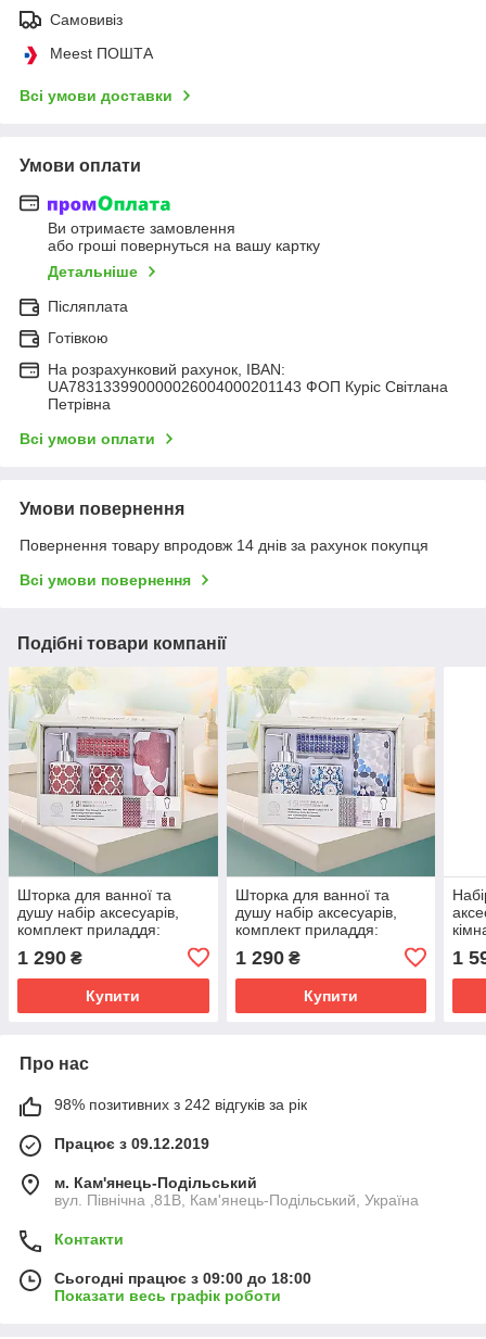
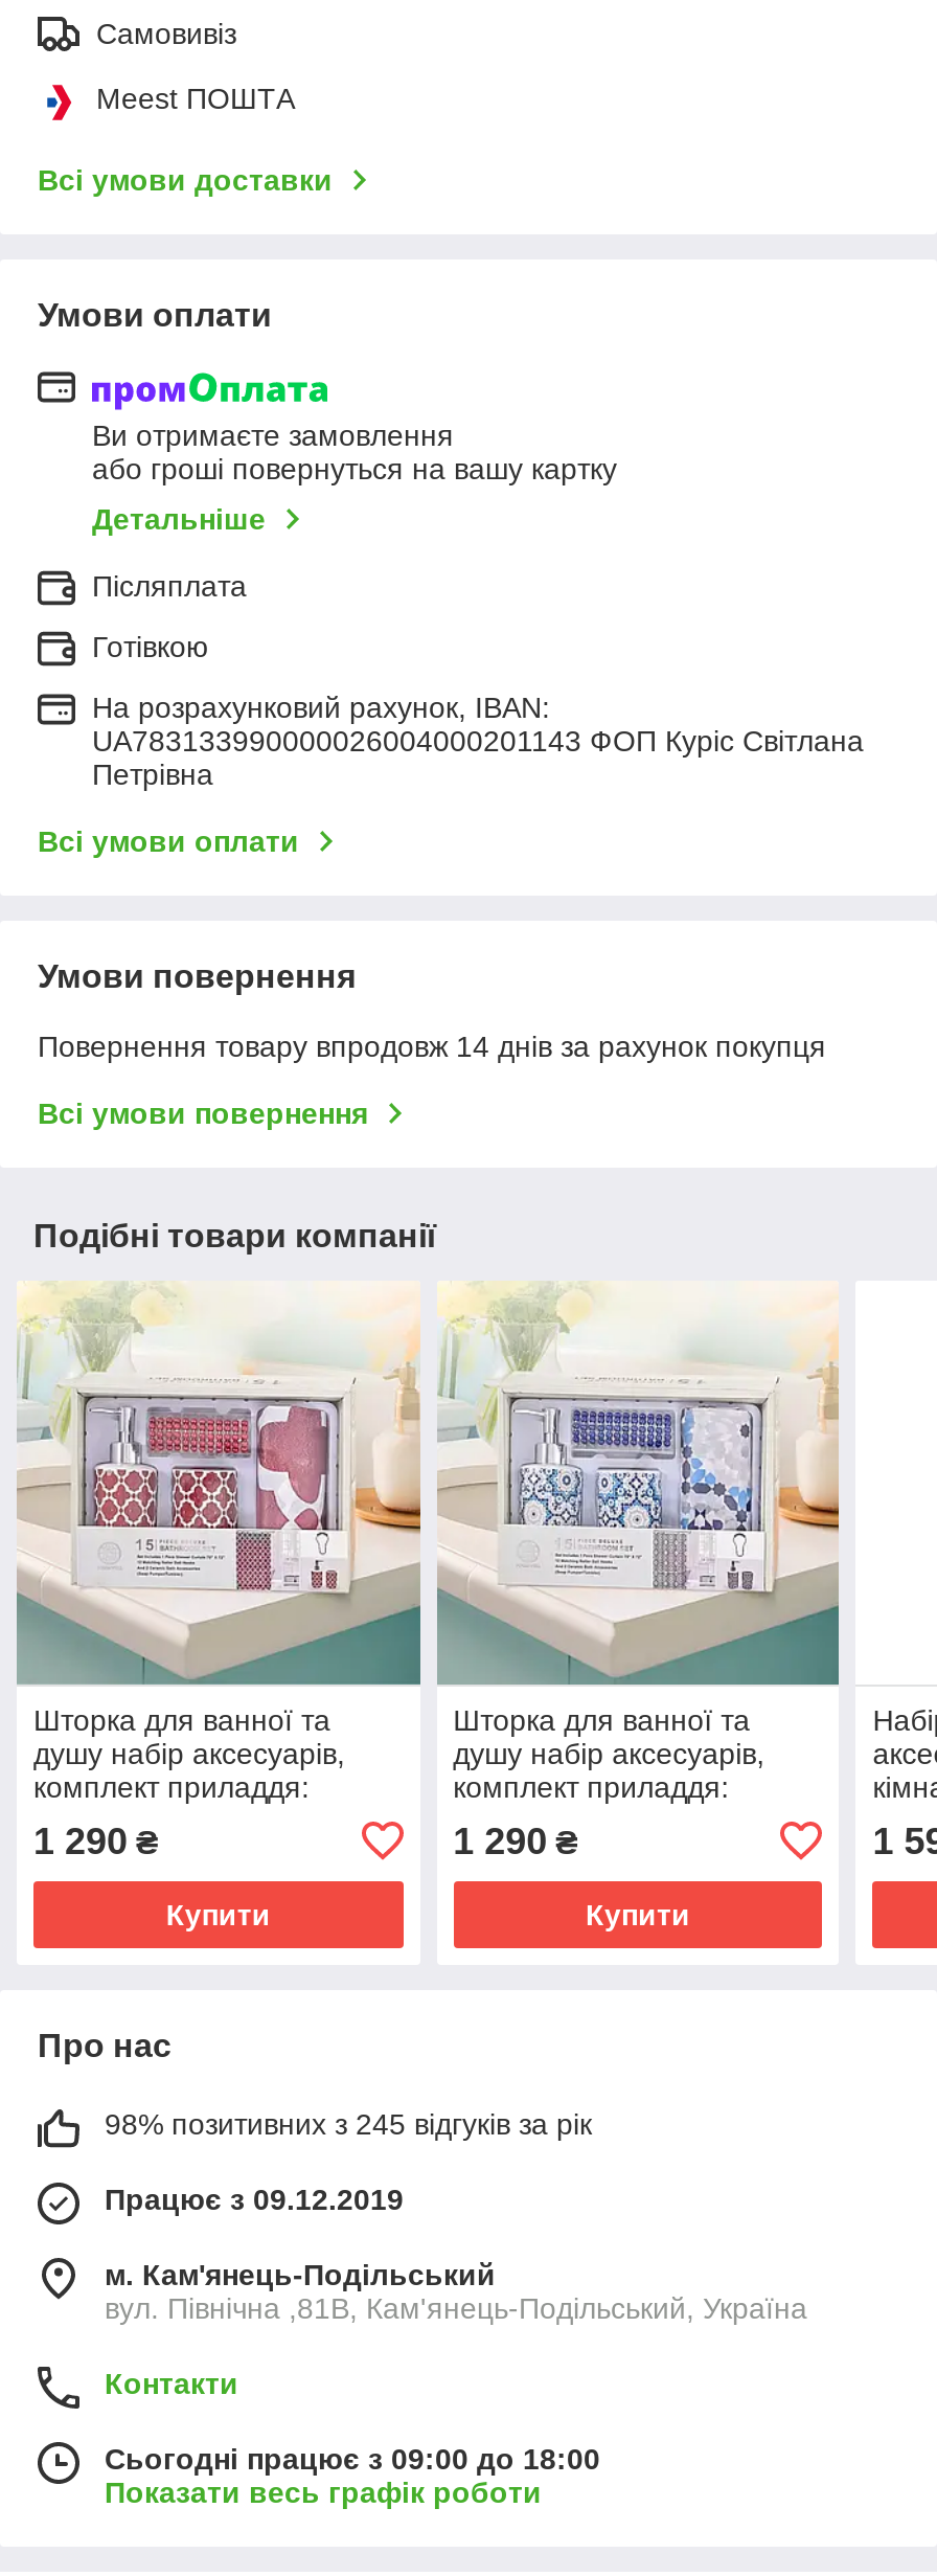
- 98% позитивних з 242 відгуків за рік
+ 98% позитивних з 245 відгуків за рік
